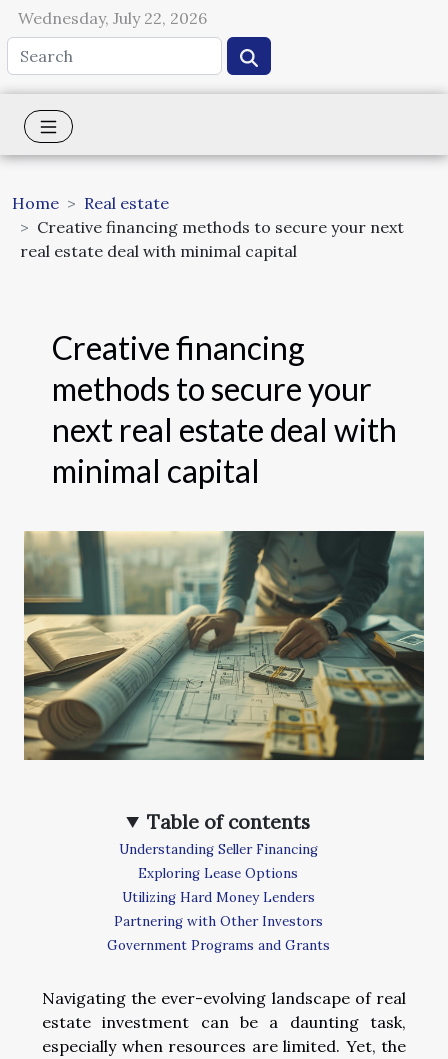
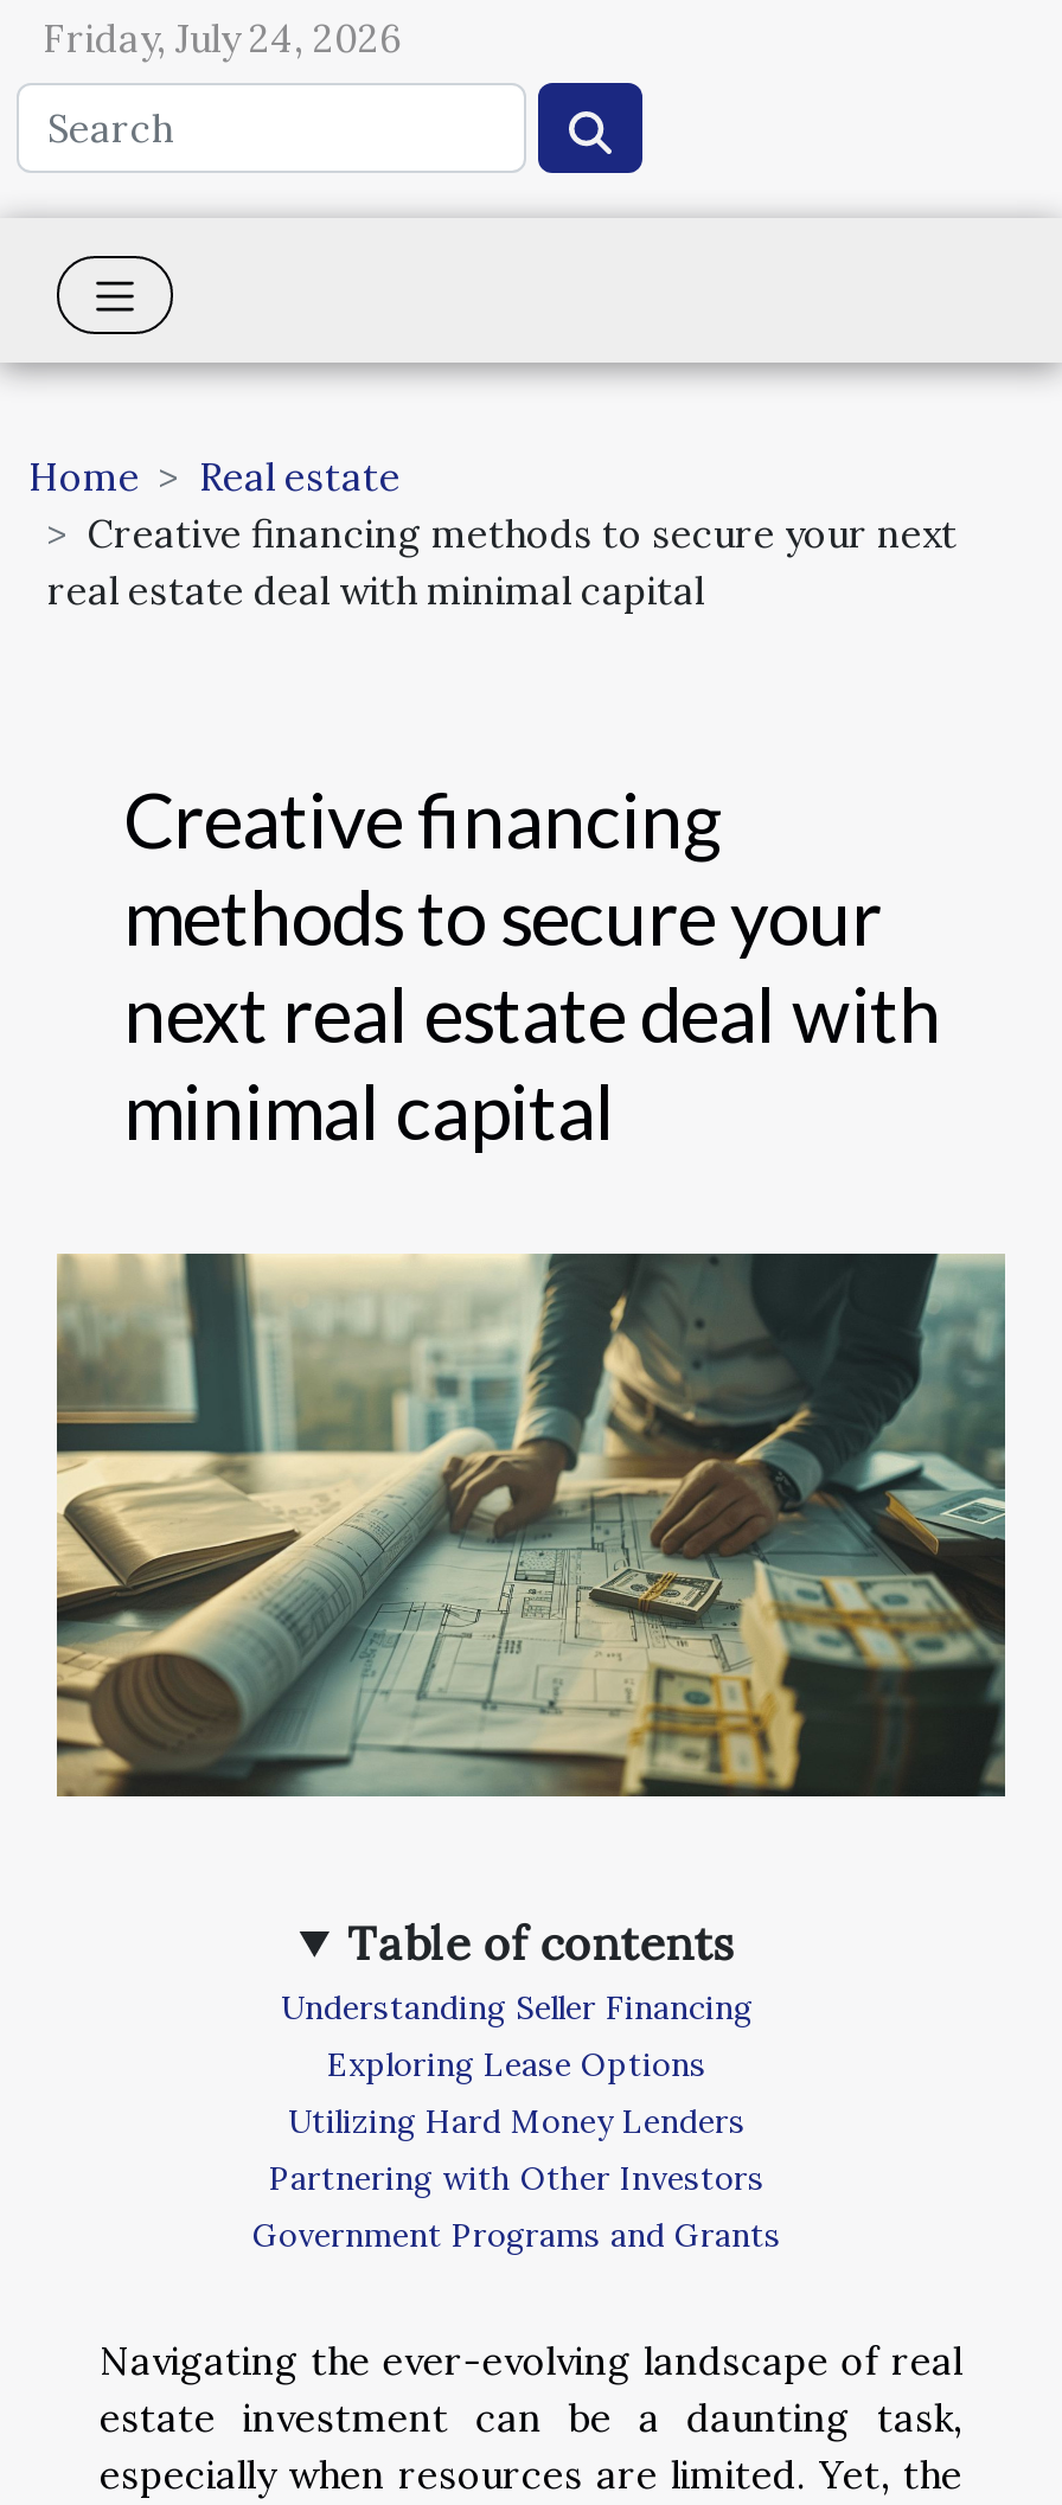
- Wednesday, July 22, 2026
+ Friday, July 24, 2026
